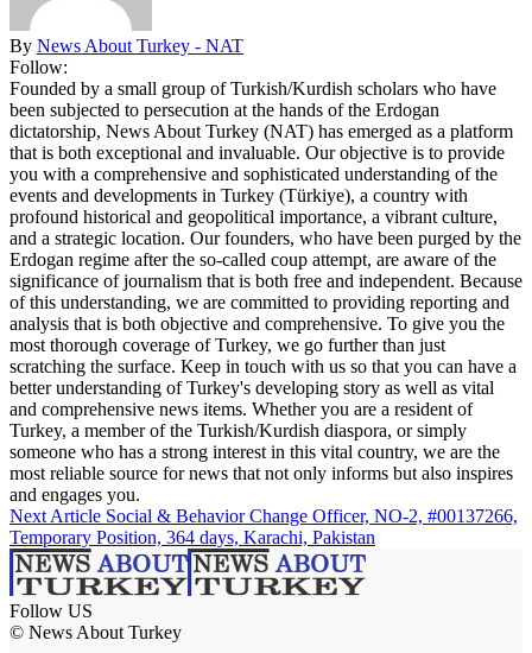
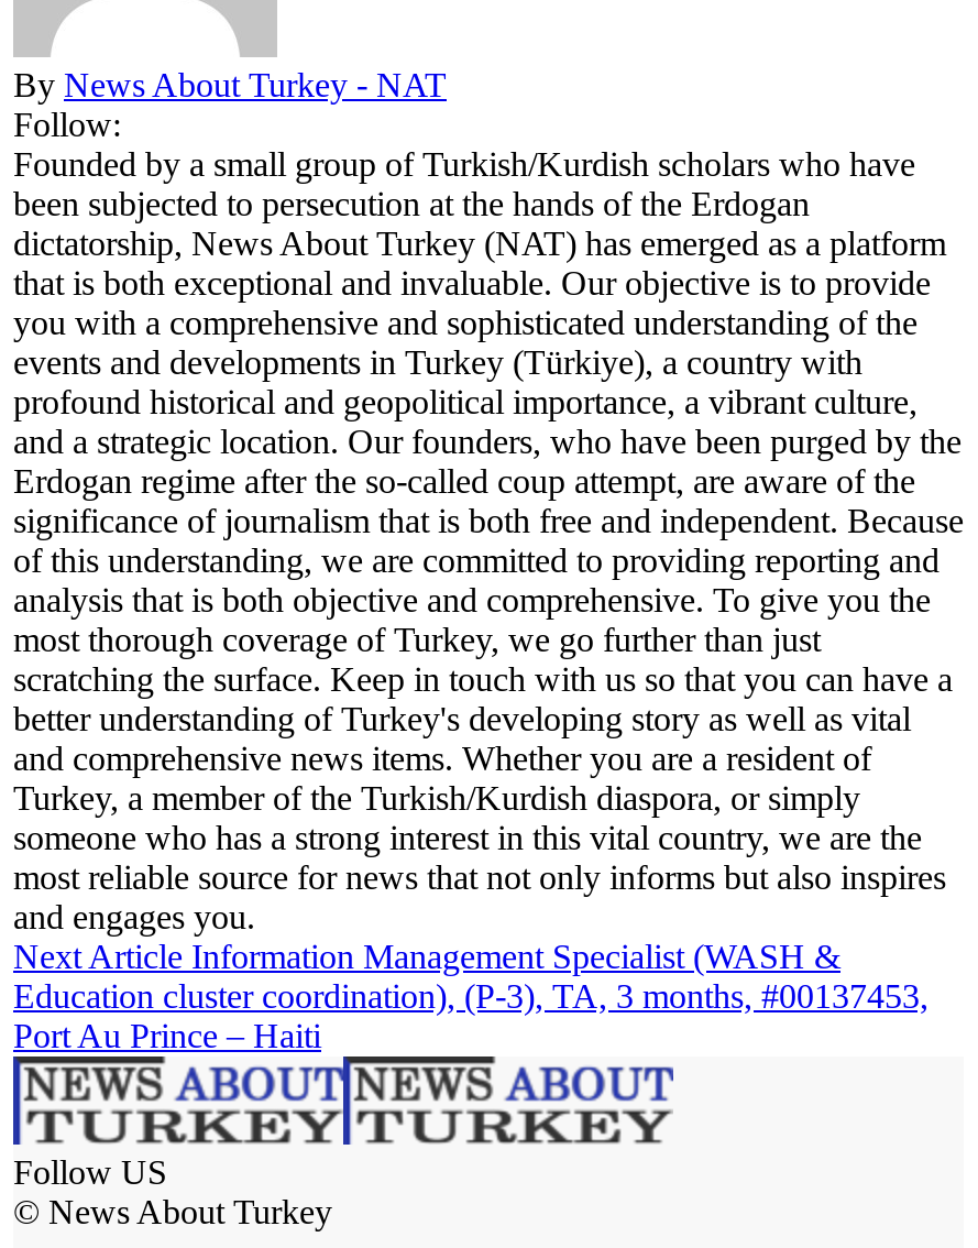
- Next Article Social & Behavior Change Officer, NO-2, #00137266,
- Temporary Position, 364 days, Karachi, Pakistan
+ Next Article Information Management Specialist (WASH &
+ Education cluster coordination), (P-3), TA, 3 months, #00137453,
+ Port Au Prince – Haiti
